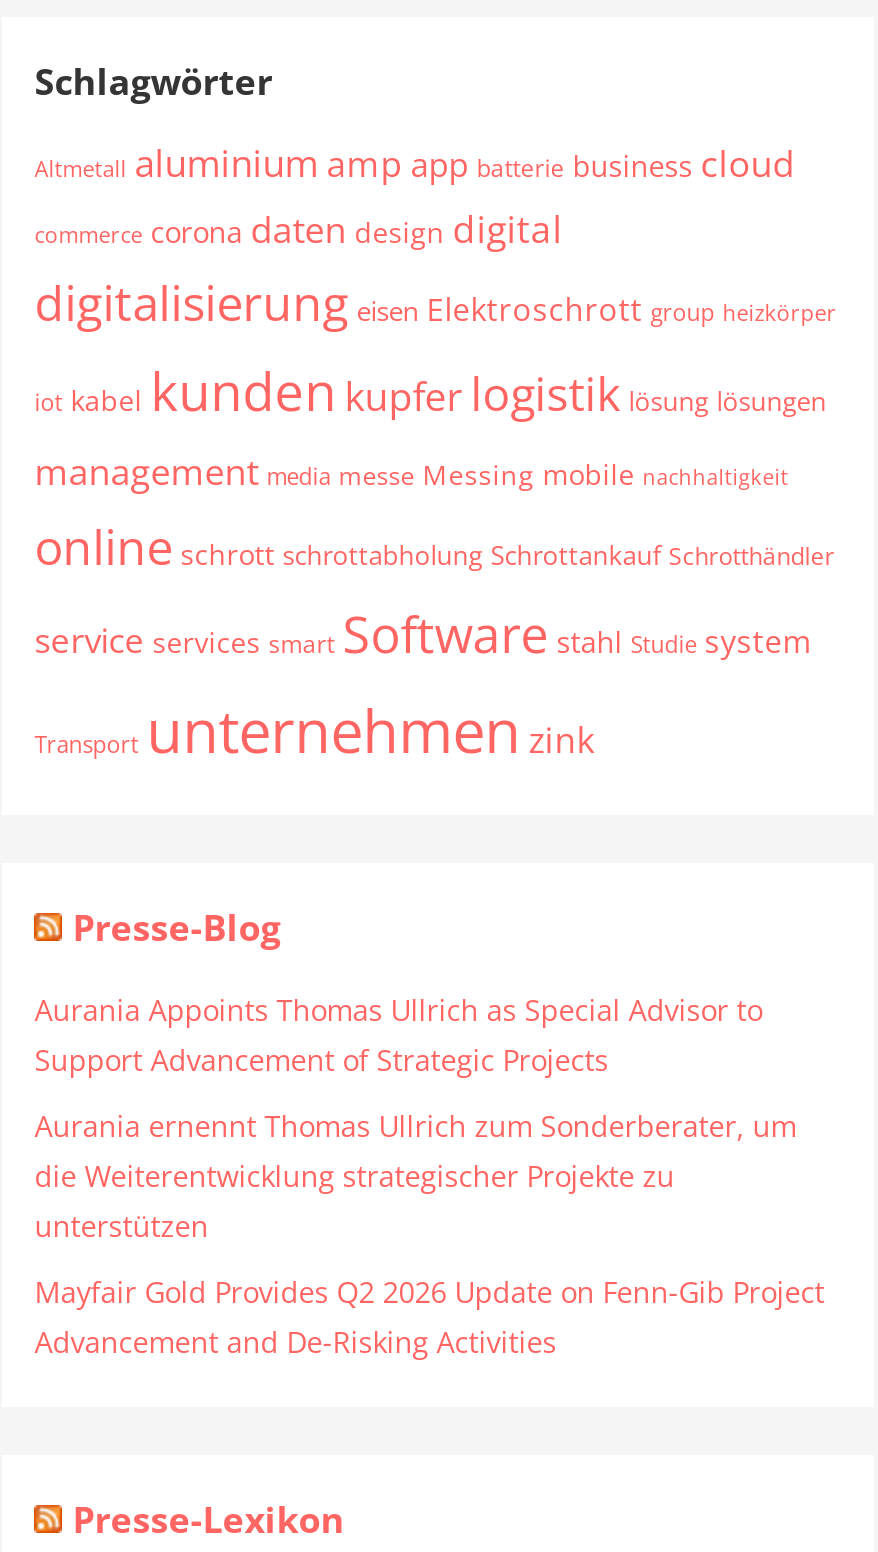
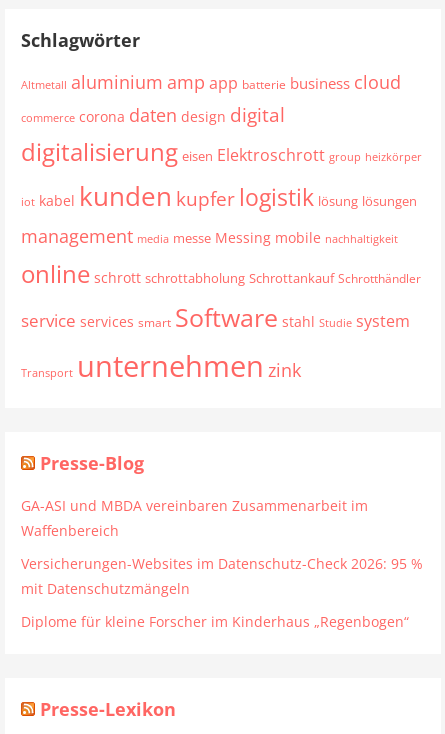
- Aurania Appoints Thomas Ullrich as Special Advisor to
- Support Advancement of Strategic Projects
+ GA-ASI und MBDA vereinbaren Zusammenarbeit im
+ Waffenbereich

- Aurania ernennt Thomas Ullrich zum Sonderberater, um
- die Weiterentwicklung strategischer Projekte zu
- unterstützen
+ Versicherungen-Websites im Datenschutz-Check 2026: 95 %
+ mit Datenschutzmängeln

- Mayfair Gold Provides Q2 2026 Update on Fenn-Gib Project
- Advancement and De-Risking Activities
+ Diplome für kleine Forscher im Kinderhaus „Regenbogen“
